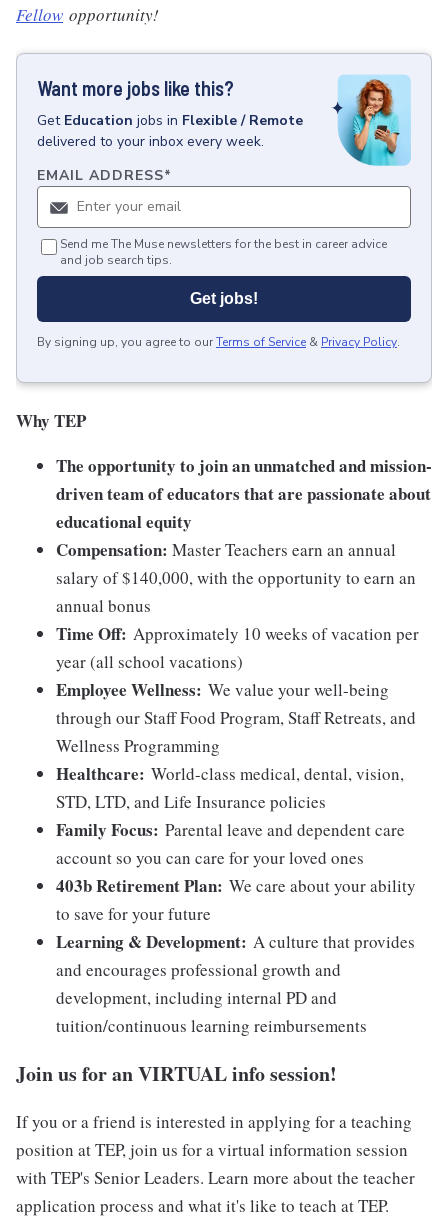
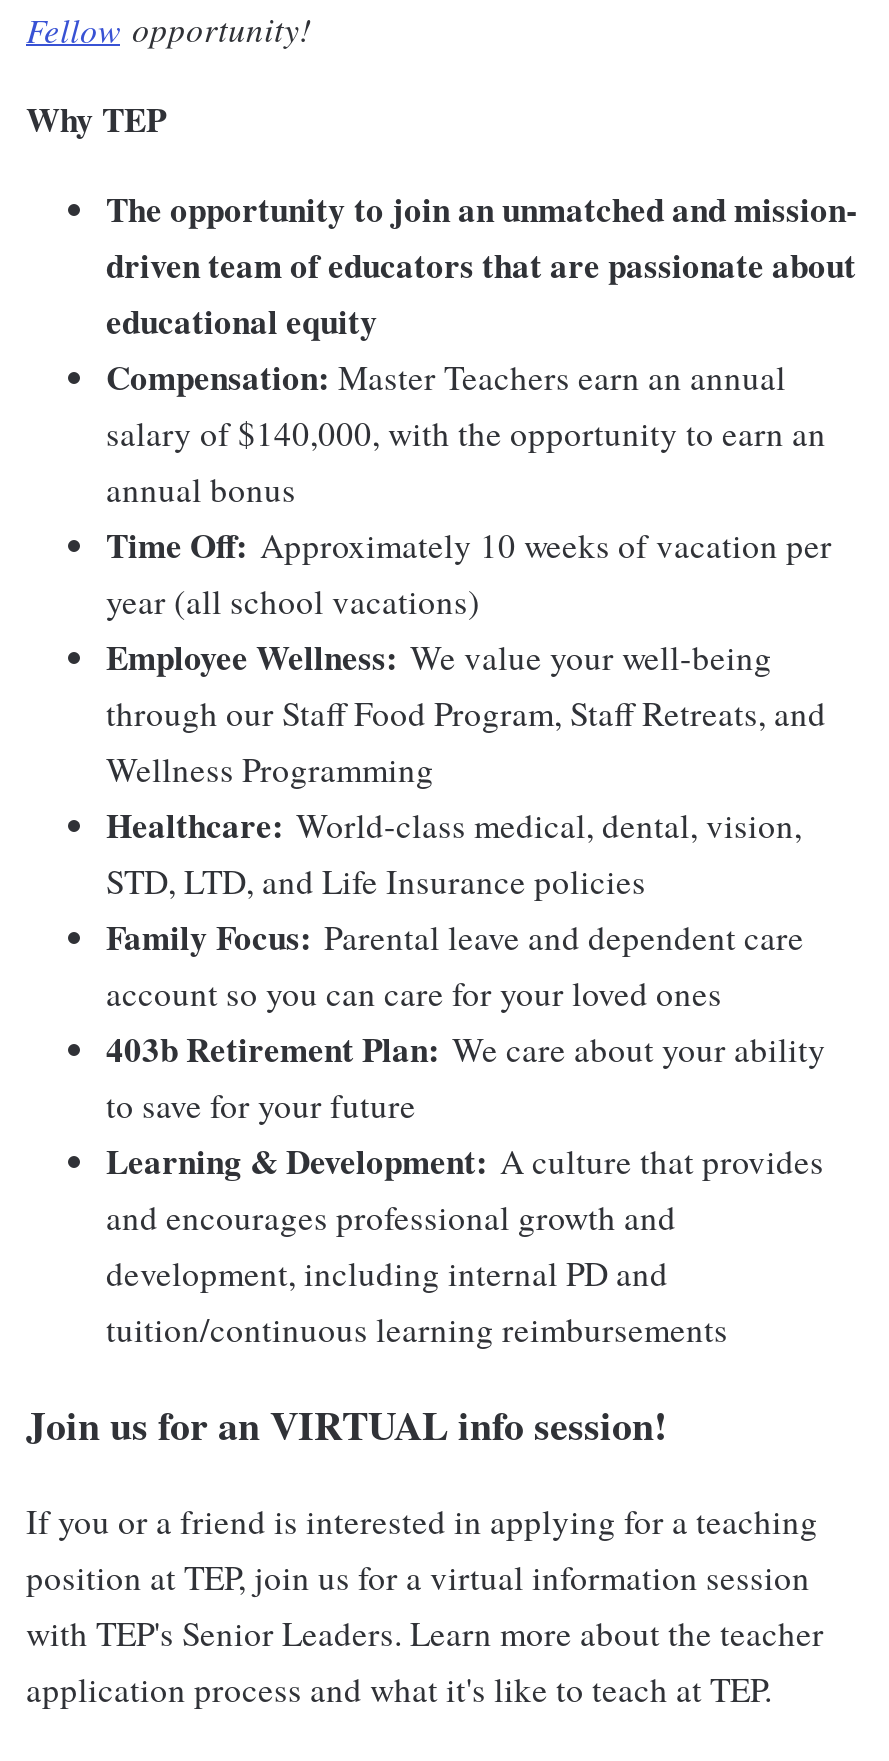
- [image]
- Want more jobs like this?
- Get Education jobs in Flexible / Remote
- delivered to your inbox every week.
- EMAIL ADDRESS*

- Send me The Muse newsletters for the best in career advice
- and job search tips.
- Get jobs!
- By signing up, you agree to our Terms of Service & Privacy Policy.
